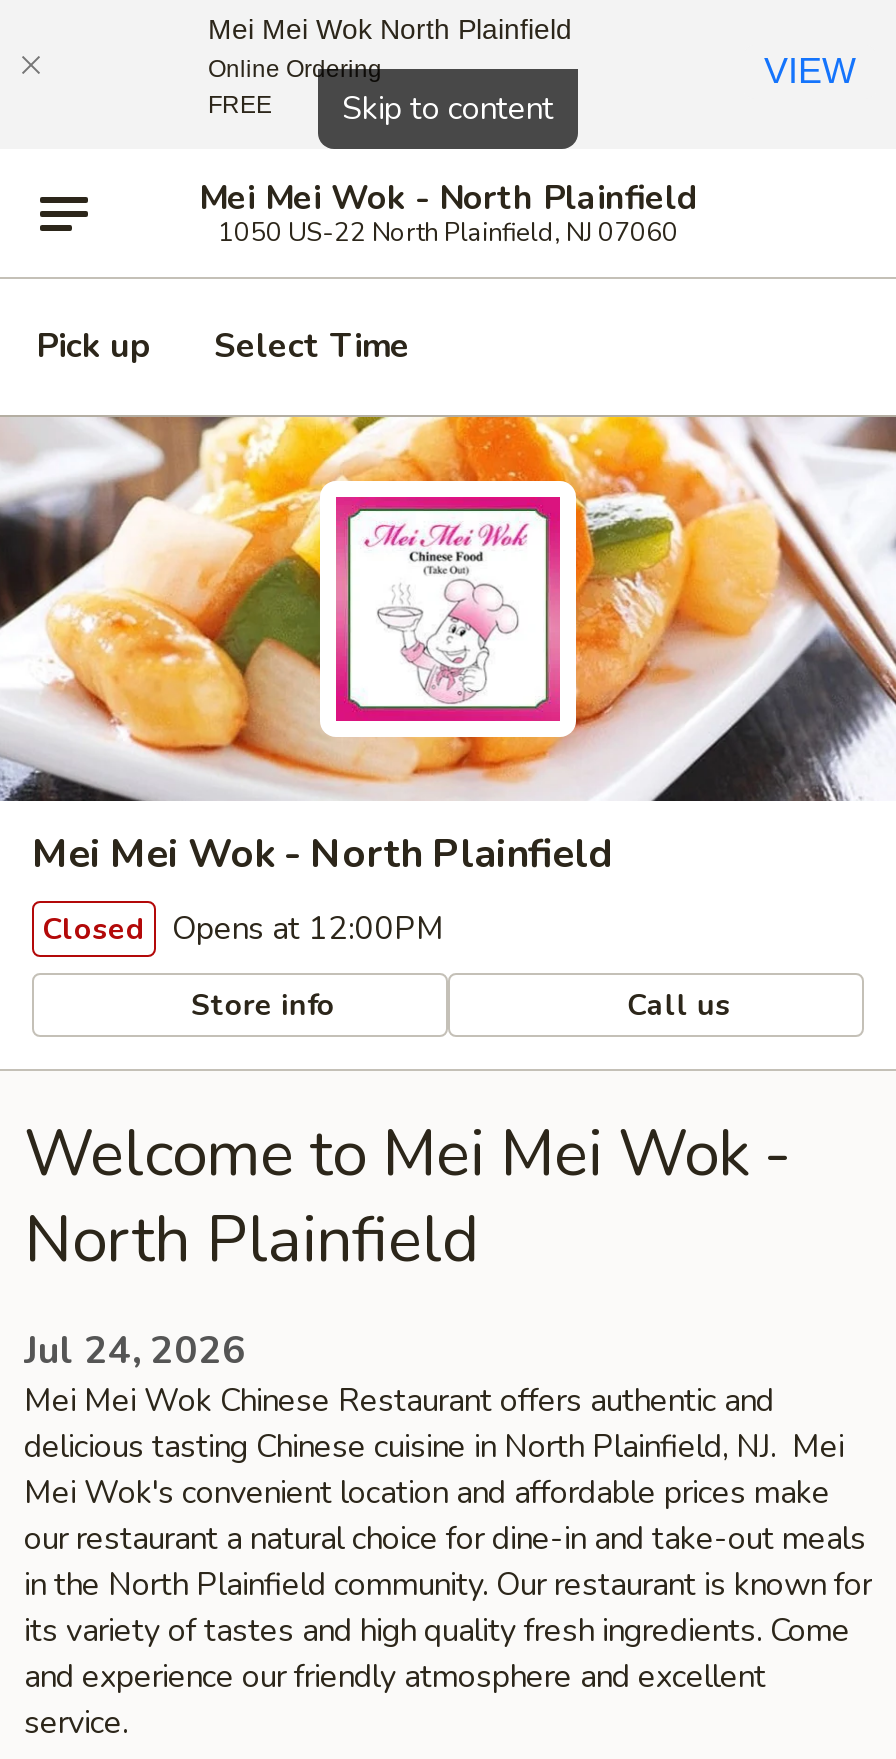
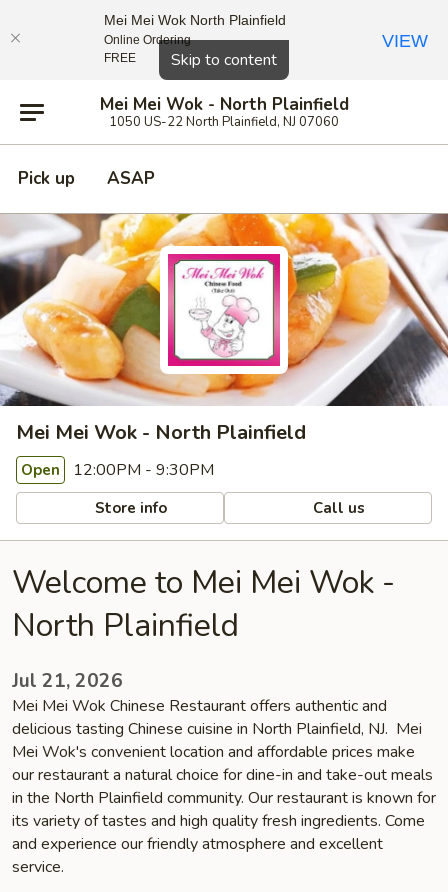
- Select Time
+ ASAP

- Closed Opens at 12:00PM
+ Open 12:00PM - 9:30PM

- Jul 24, 2026
+ Jul 21, 2026
